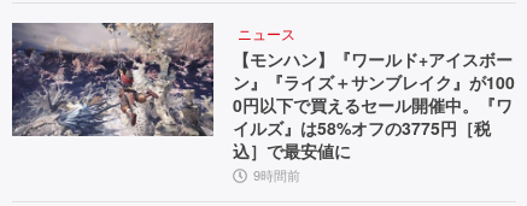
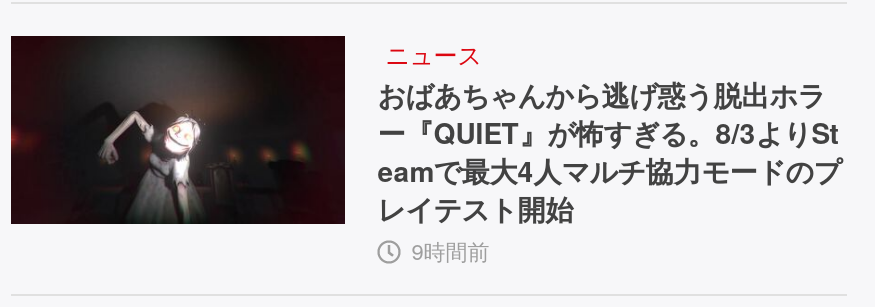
- [image]
- 【モンハン】『ワールド+アイスボー
- ン』『ライズ＋サンブレイク』が100
- 0円以下で買えるセール開催中。『ワ
- イルズ』は58%オフの3775円［税
- 込］で最安値に
+ [image]
+ おばあちゃんから逃げ惑う脱出ホラ
+ ー『QUIET』が怖すぎる。8/3よりSt
+ eamで最大4人マルチ協力モードのプ
+ レイテスト開始
